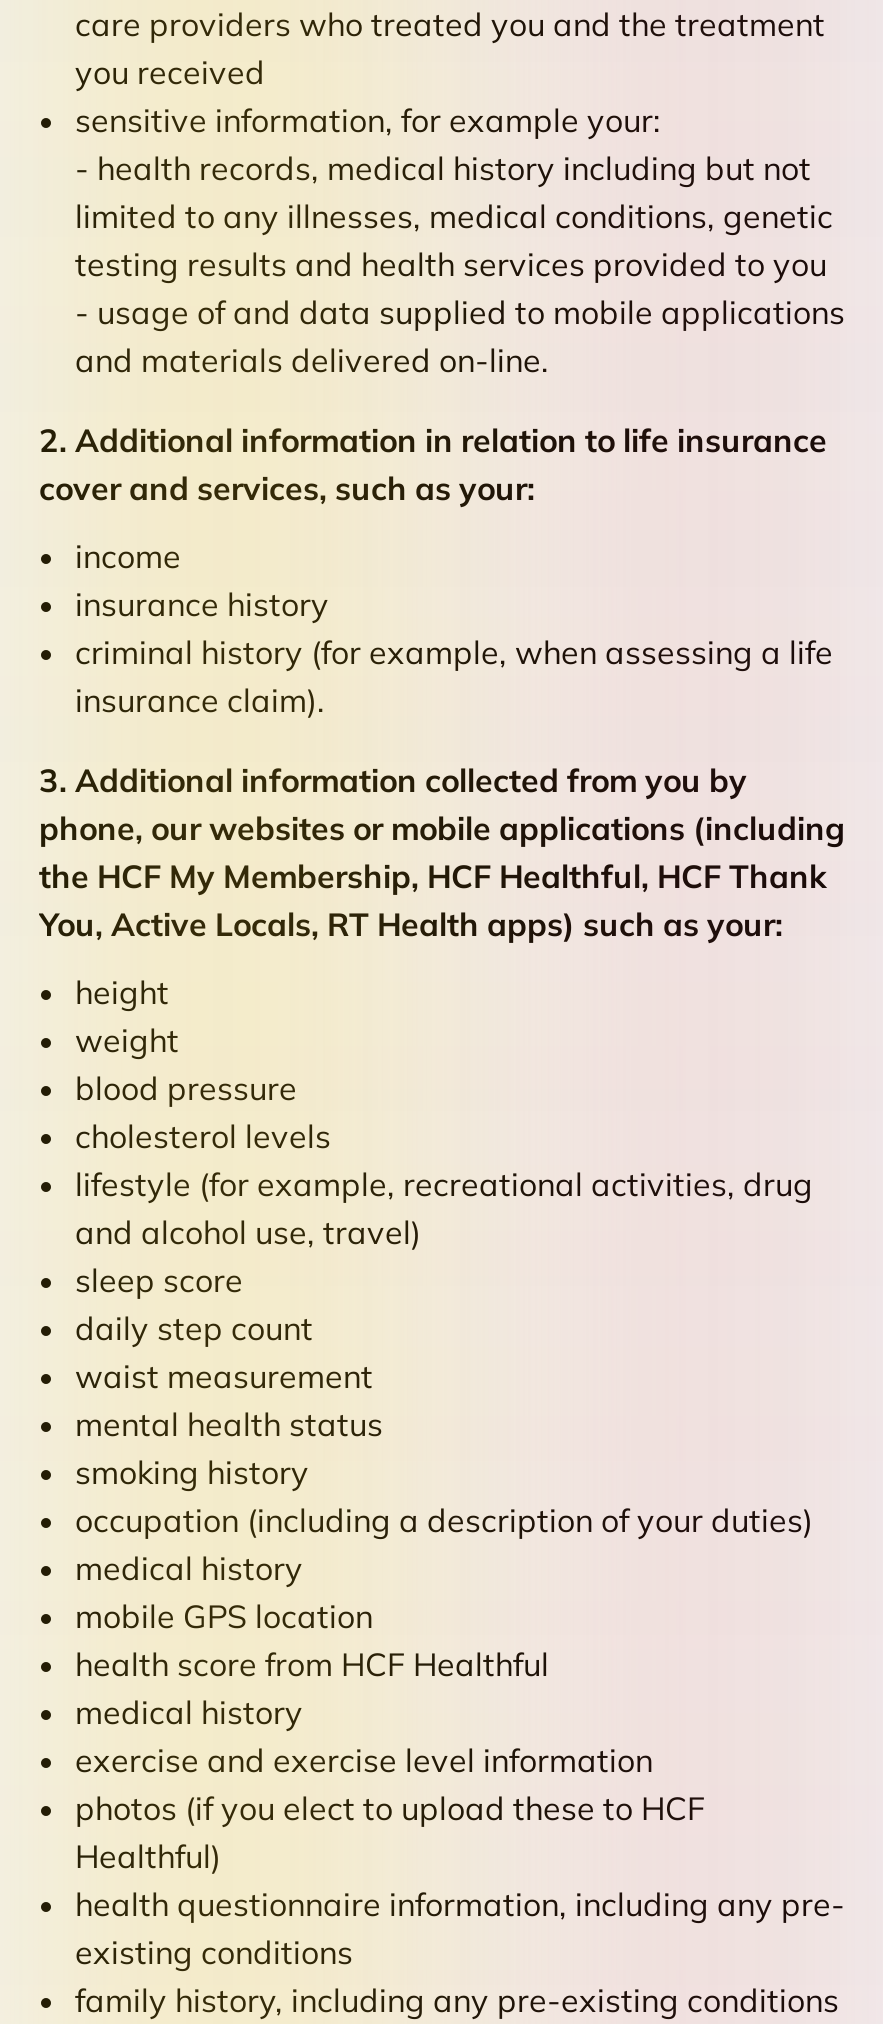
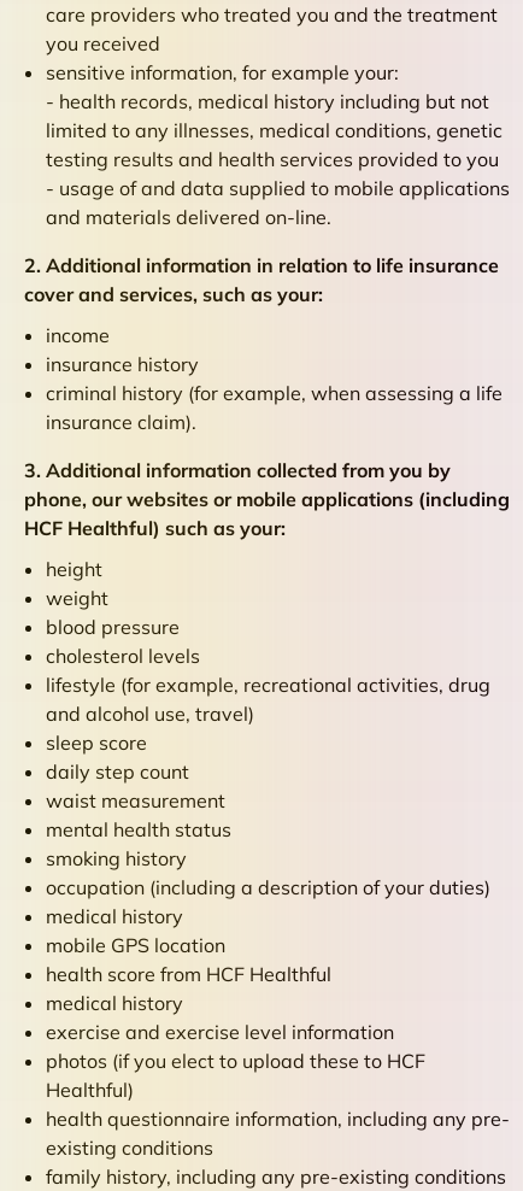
- the HCF My Membership, HCF Healthful, HCF Thank
- You, Active Locals, RT Health apps) such as your:
+ HCF Healthful) such as your:
